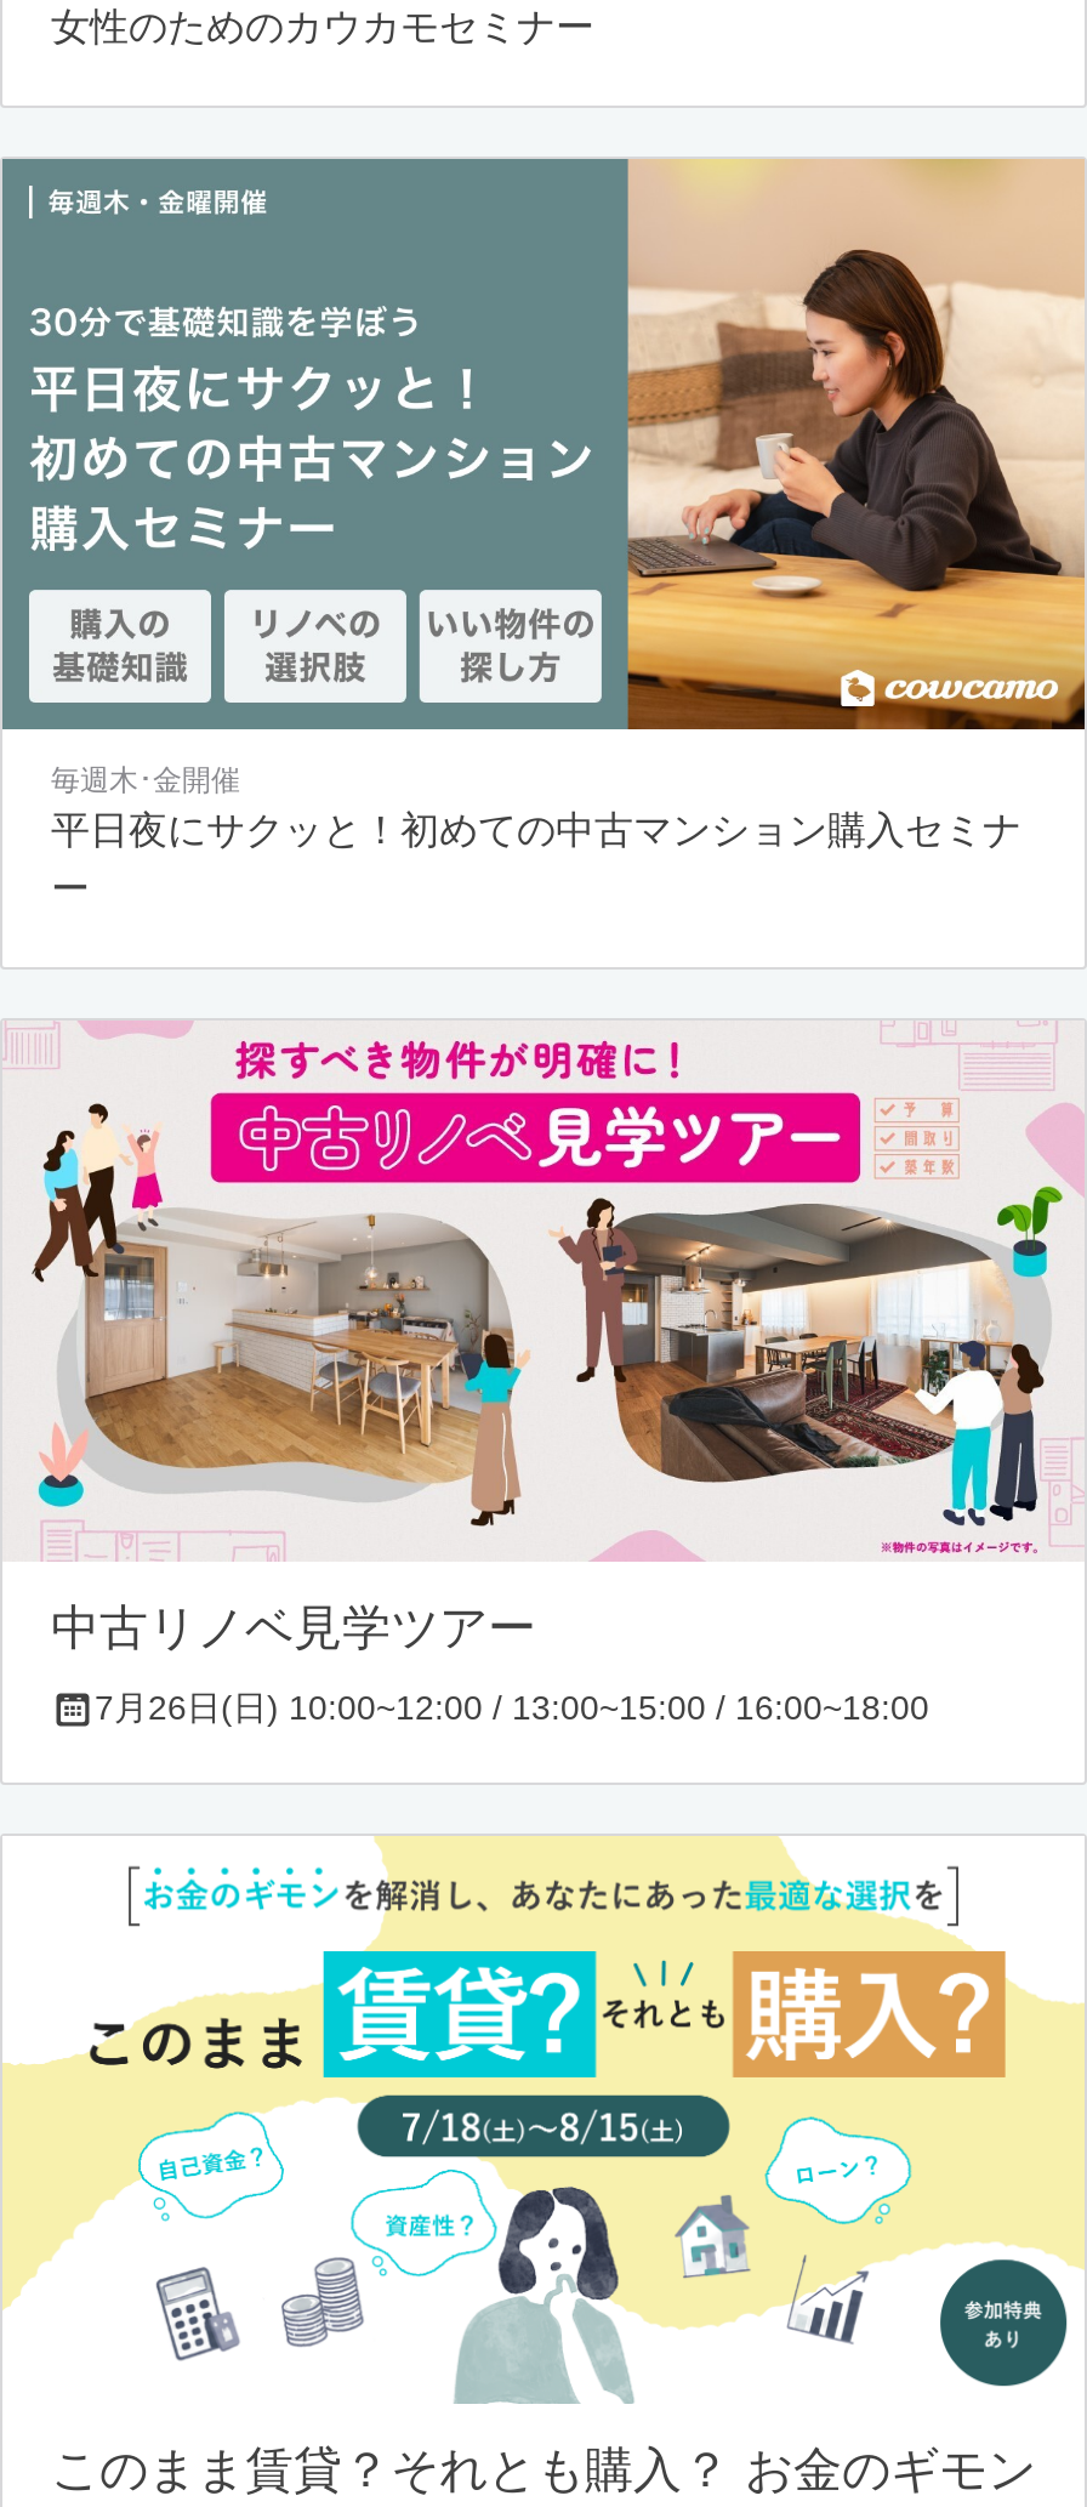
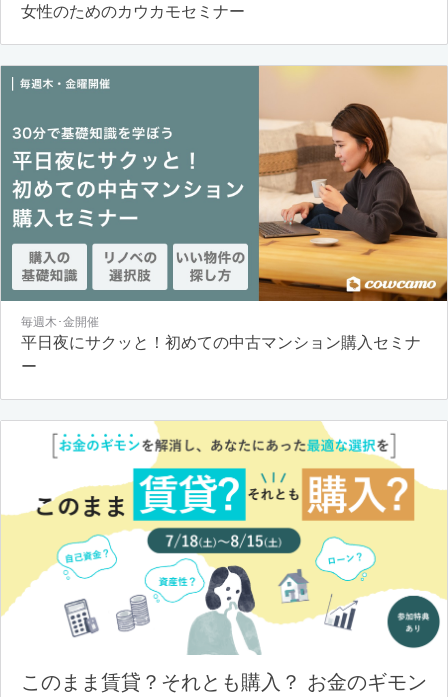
- [image]
- 中古リノベ見学ツアー
- 7月26日(日) 10:00~12:00 / 13:00~15:00 / 16:00~18:00
